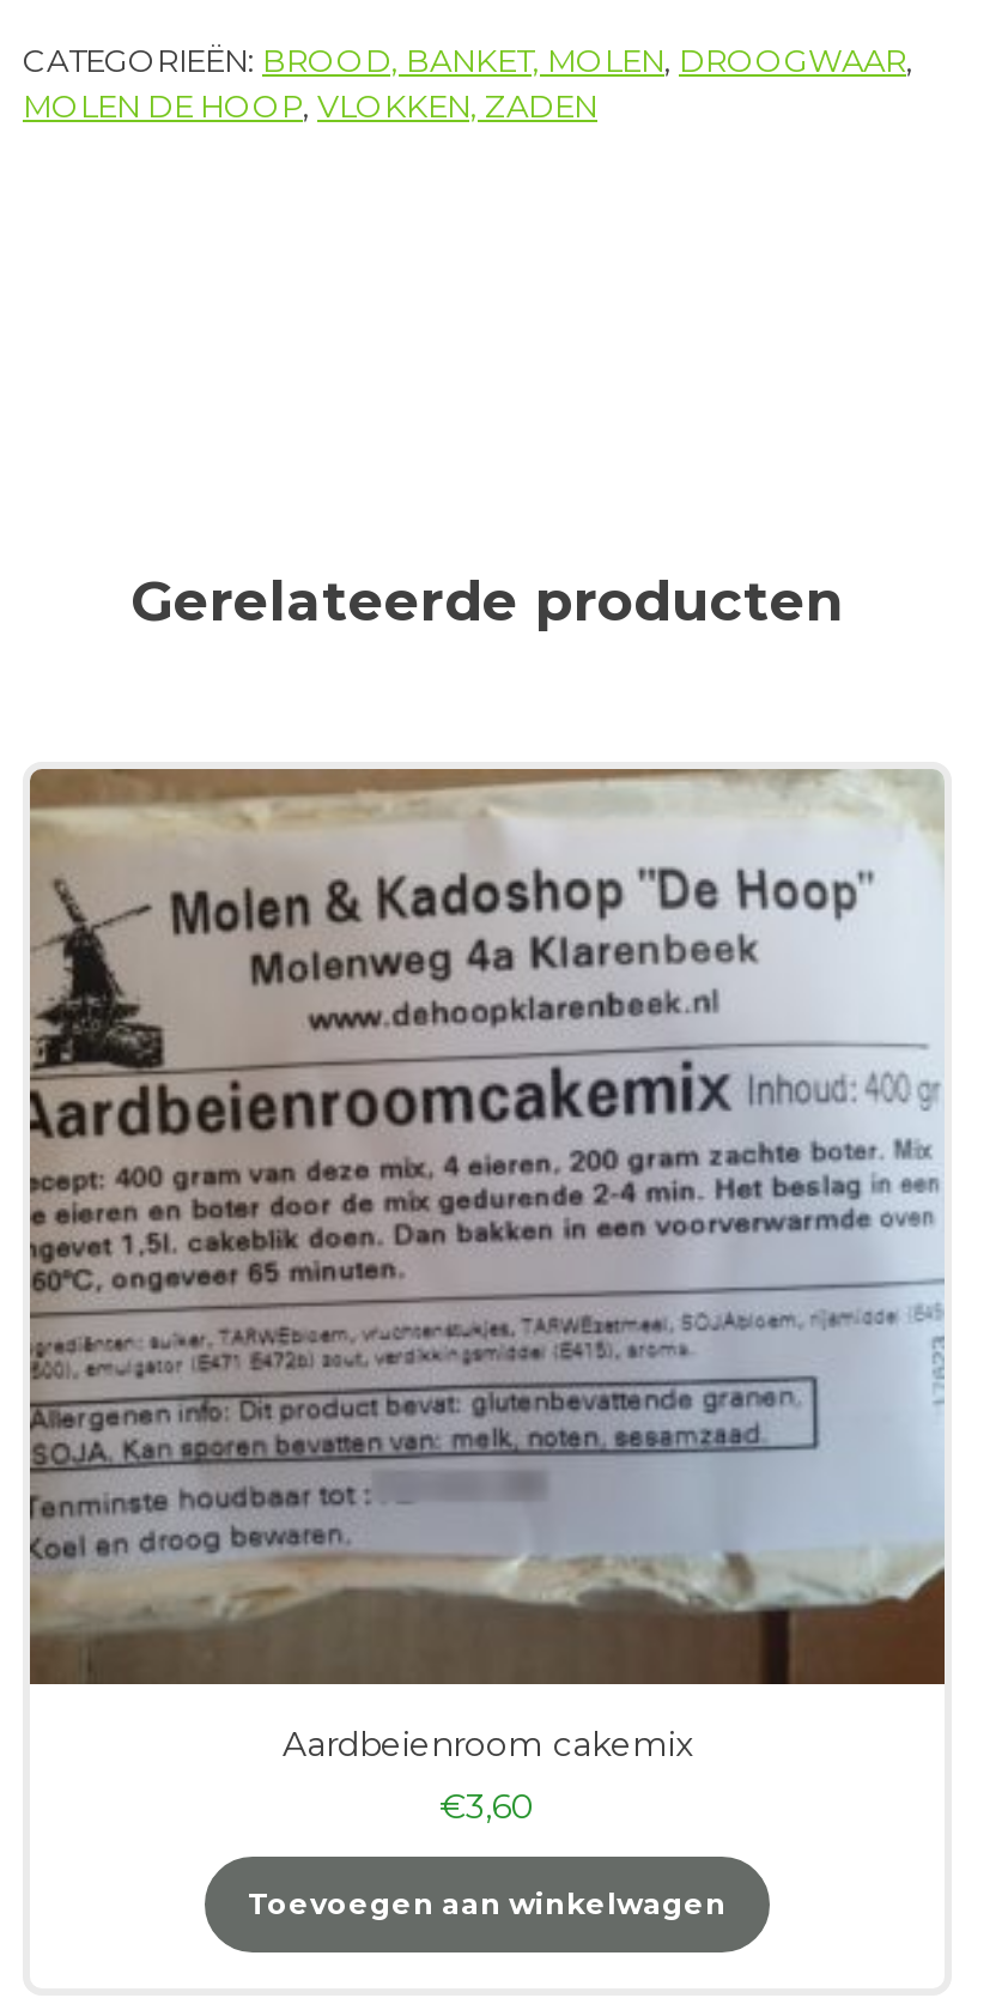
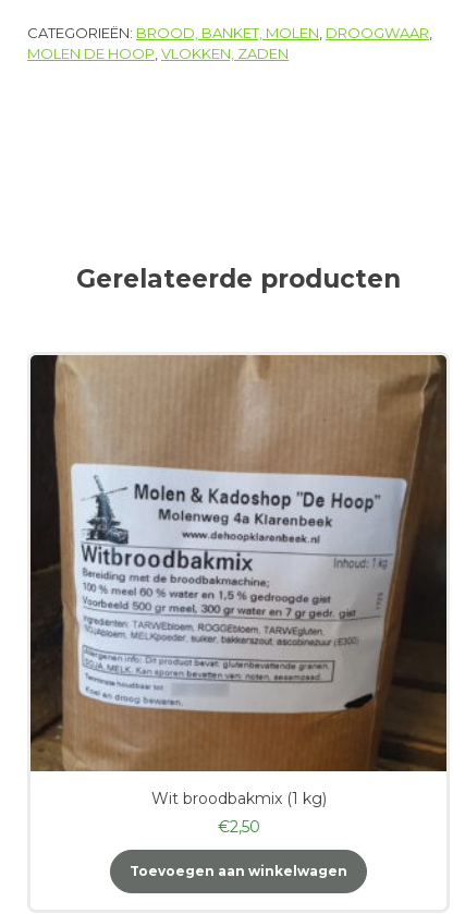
- [image]
- Aardbeienroom cakemix
- €3,60
+ [image]
+ Wit broodbakmix (1 kg)
+ €2,50
